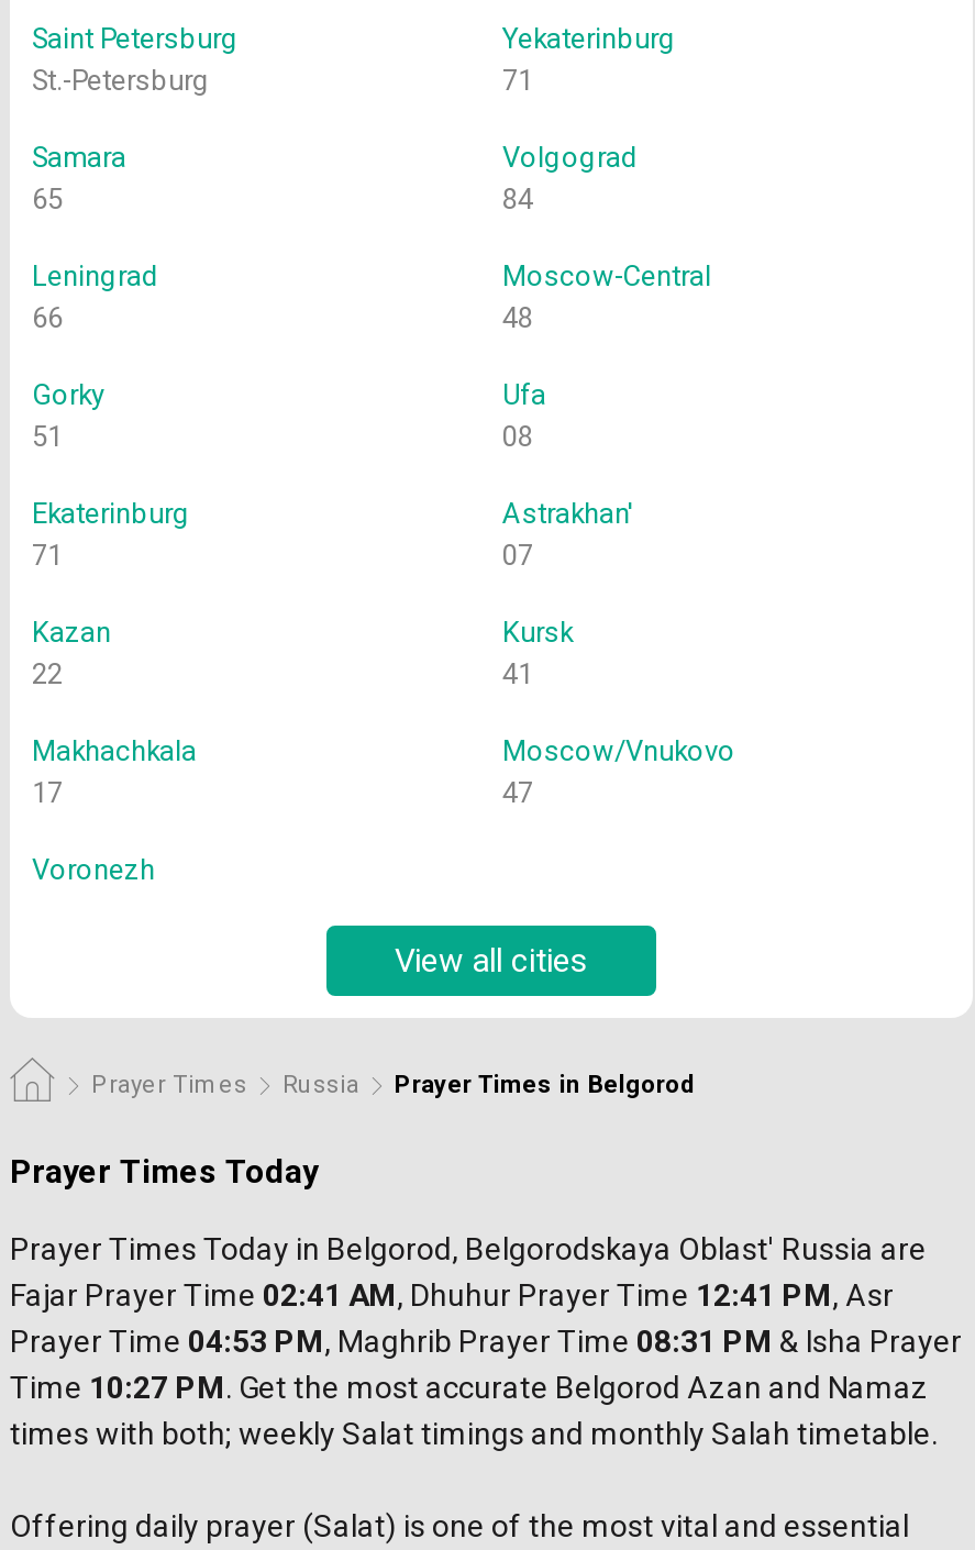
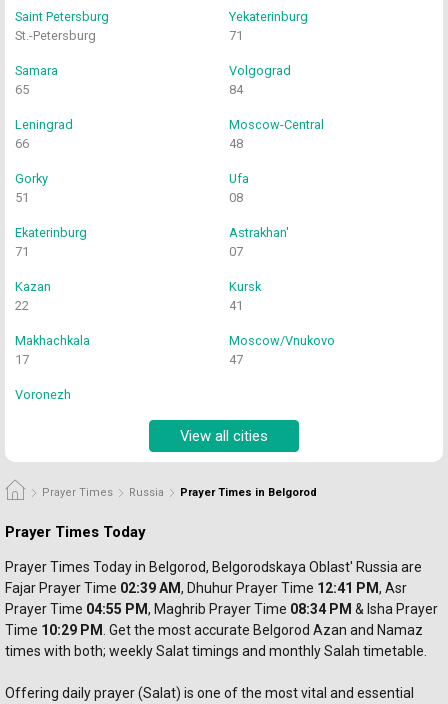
- Fajar Prayer Time 02:41 AM, Dhuhur Prayer Time 12:41 PM
+ Fajar Prayer Time 02:39 AM, Dhuhur Prayer Time 12:41 PM

- Prayer Time 04:53 PM, Maghrib Prayer Time 08:31 PM & Isha Prayer
+ Prayer Time 04:55 PM, Maghrib Prayer Time 08:34 PM & Isha Prayer

- Time 10:27 PM. Get the most accurate Belgorod Azan and Namaz
+ Time 10:29 PM. Get the most accurate Belgorod Azan and Namaz
